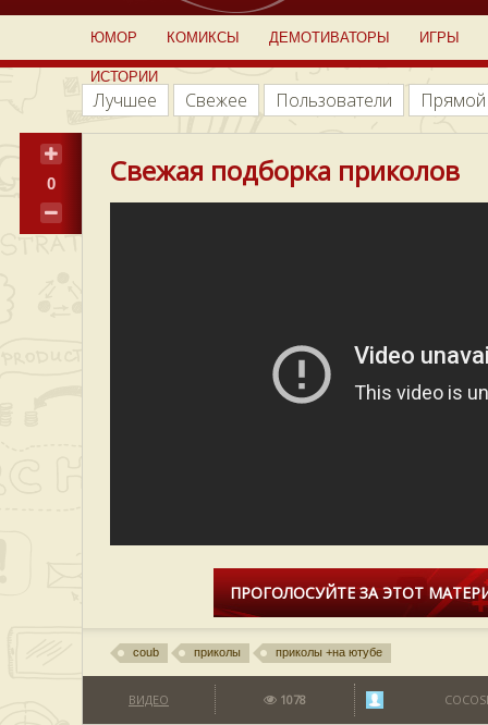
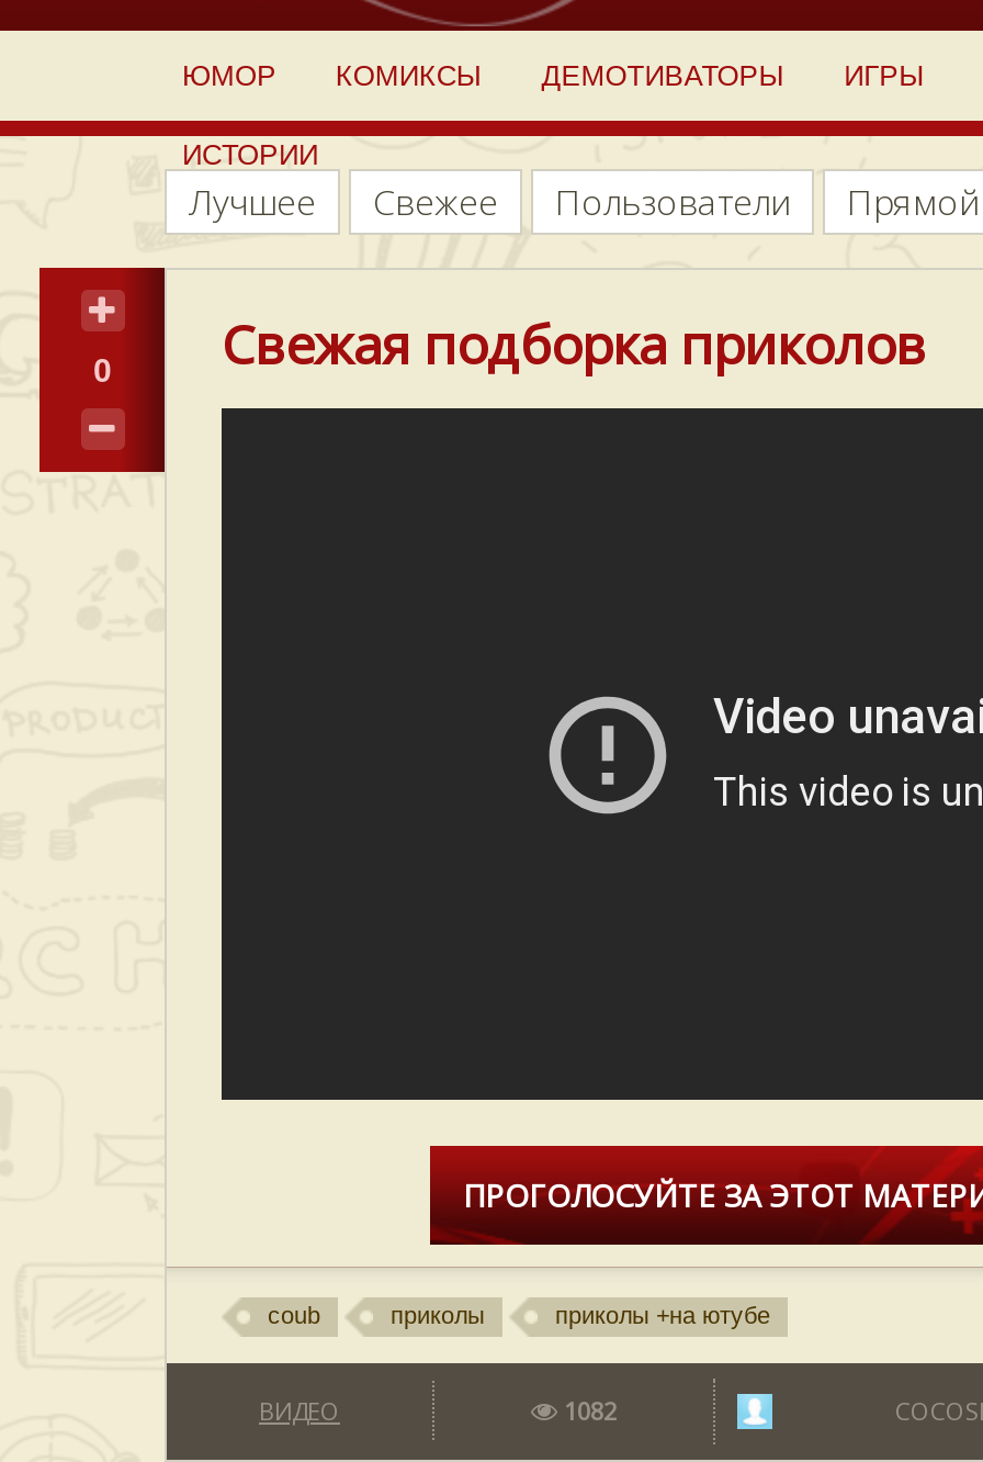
- 1078
+ 1082
